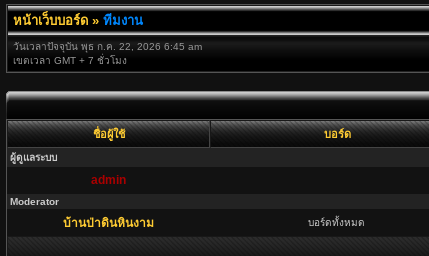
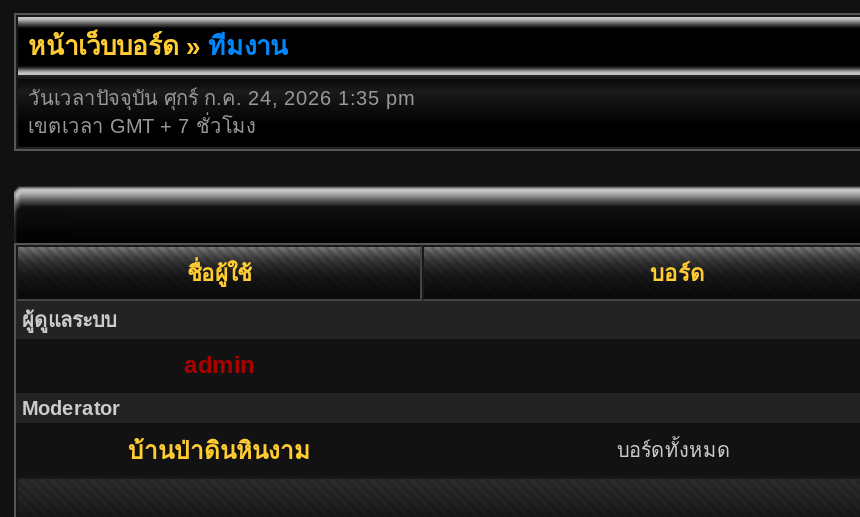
- วันเวลาปัจจุบัน พุธ ก.ค. 22, 2026 6:45 am
+ วันเวลาปัจจุบัน ศุกร์ ก.ค. 24, 2026 1:35 pm
